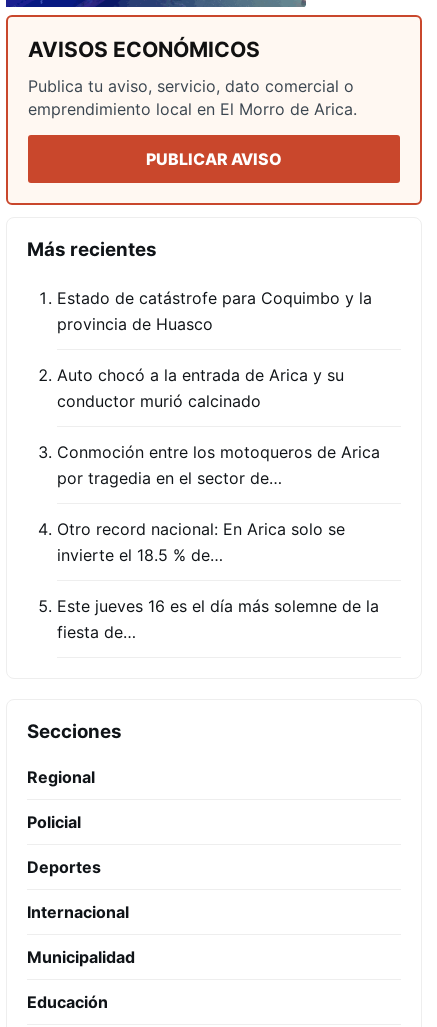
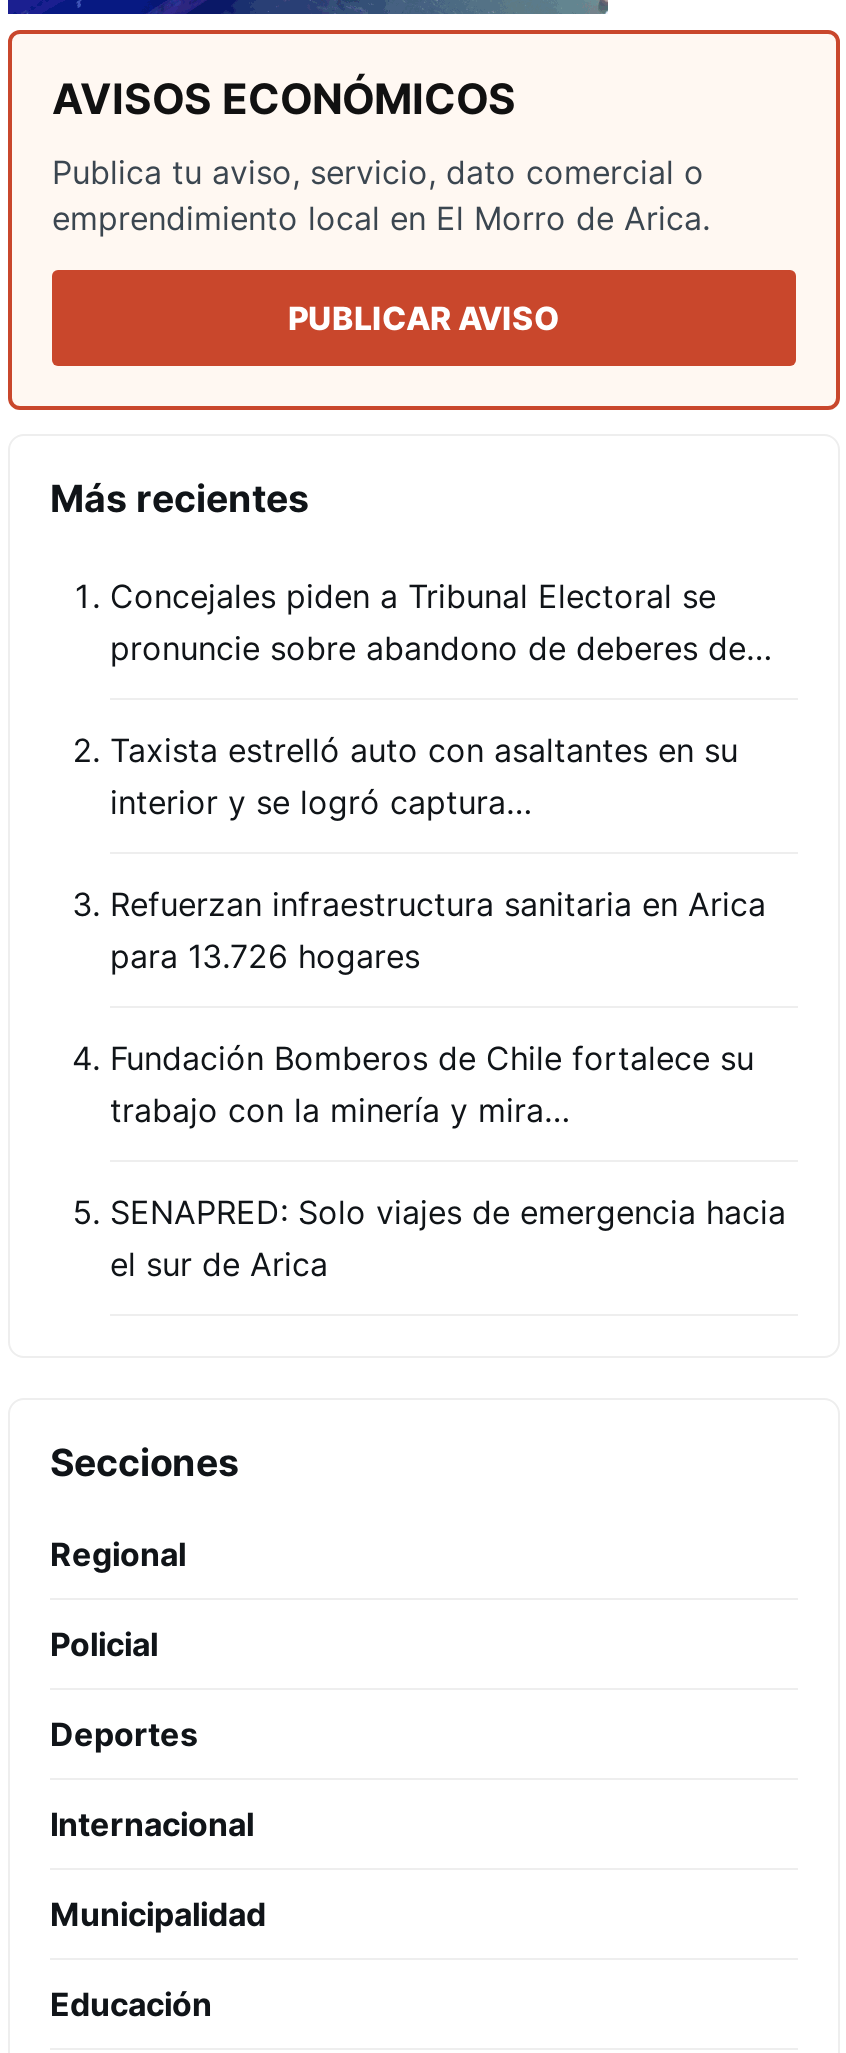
- Estado de catástrofe para Coquimbo y la
- provincia de Huasco
+ Concejales piden a Tribunal Electoral se
+ pronuncie sobre abandono de deberes de…

- Auto chocó a la entrada de Arica y su
- conductor murió calcinado
+ Taxista estrelló auto con asaltantes en su
+ interior y se logró captura…

- Conmoción entre los motoqueros de Arica
- por tragedia en el sector de…
+ Refuerzan infraestructura sanitaria en Arica
+ para 13.726 hogares

- Otro record nacional: En Arica solo se
- invierte el 18.5 % de…
+ Fundación Bomberos de Chile fortalece su
+ trabajo con la minería y mira…

- Este jueves 16 es el día más solemne de la
- fiesta de…
+ SENAPRED: Solo viajes de emergencia hacia
+ el sur de Arica
